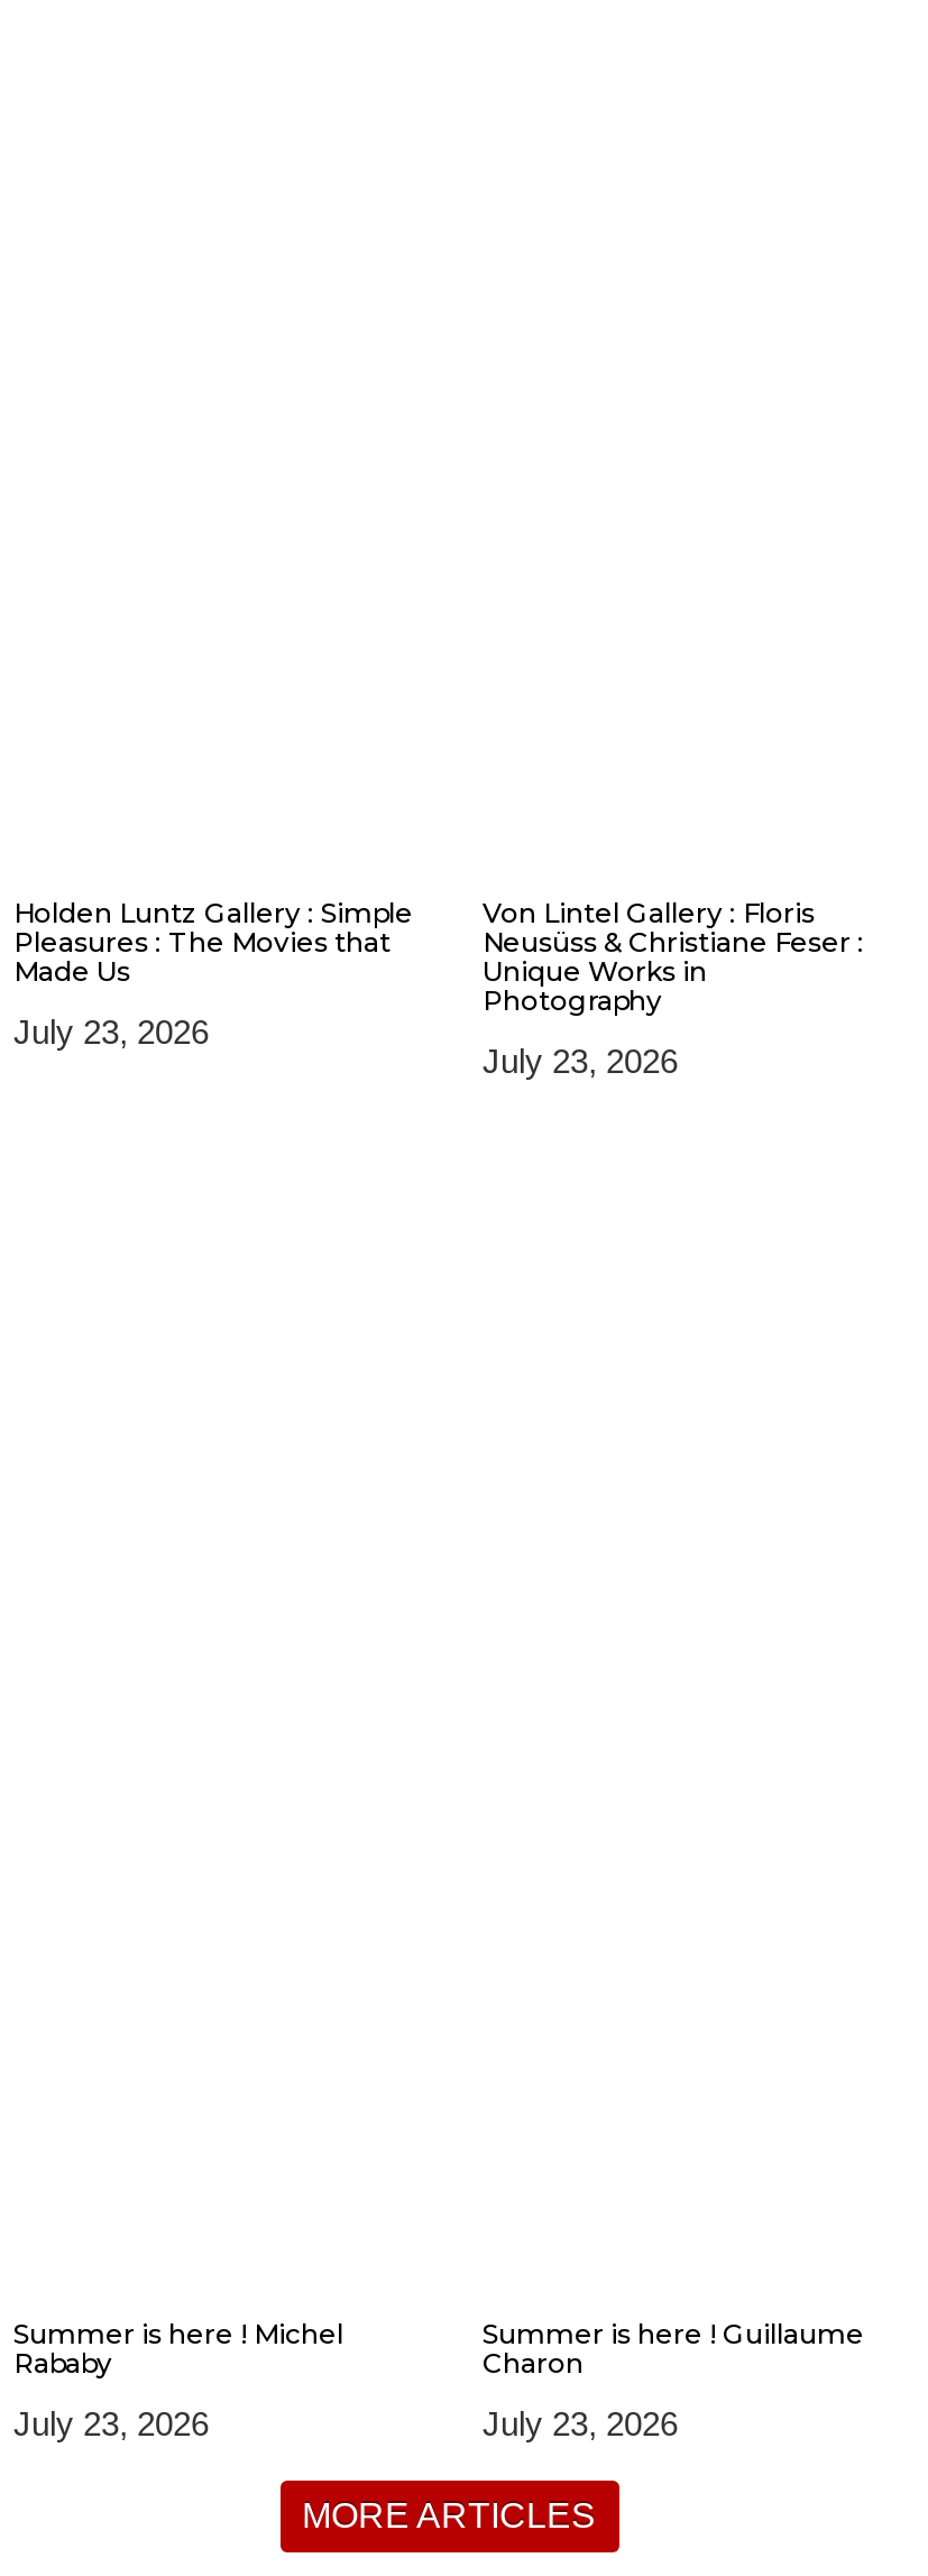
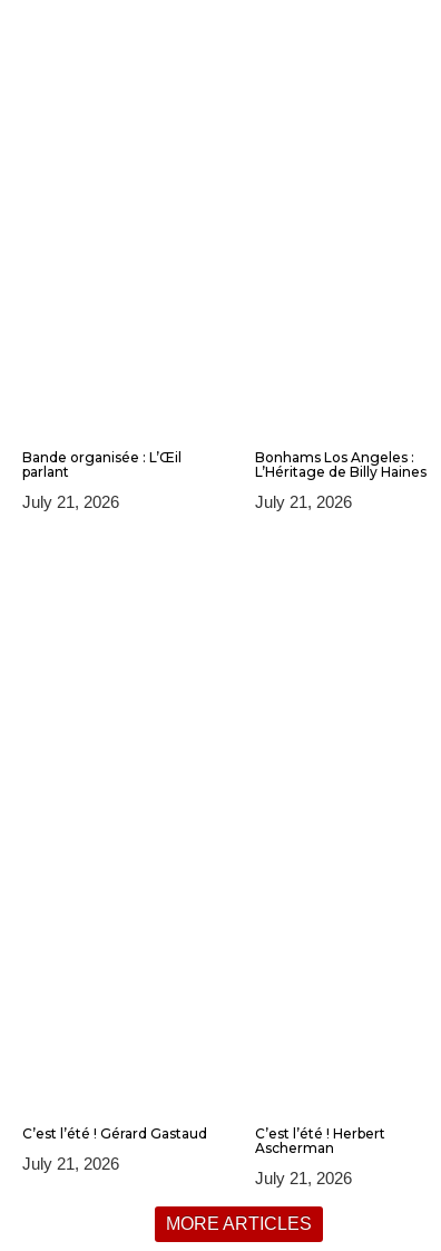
- Holden Luntz Gallery : Simple
- Pleasures : The Movies that
- Made Us
+ Bande organisée : L’Œil
+ parlant

- Von Lintel Gallery : Floris
- Neusüss & Christiane Feser :
- Unique Works in
- Photography
+ Bonhams Los Angeles :
+ L’Héritage de Billy Haines

- July 23, 2026
+ July 21, 2026

- July 23, 2026
+ July 21, 2026

- Summer is here ! Michel
- Rababy
+ C’est l’été ! Gérard Gastaud

- Summer is here ! Guillaume
- Charon
+ C’est l’été ! Herbert
+ Ascherman

- July 23, 2026
+ July 21, 2026

- July 23, 2026
+ July 21, 2026
